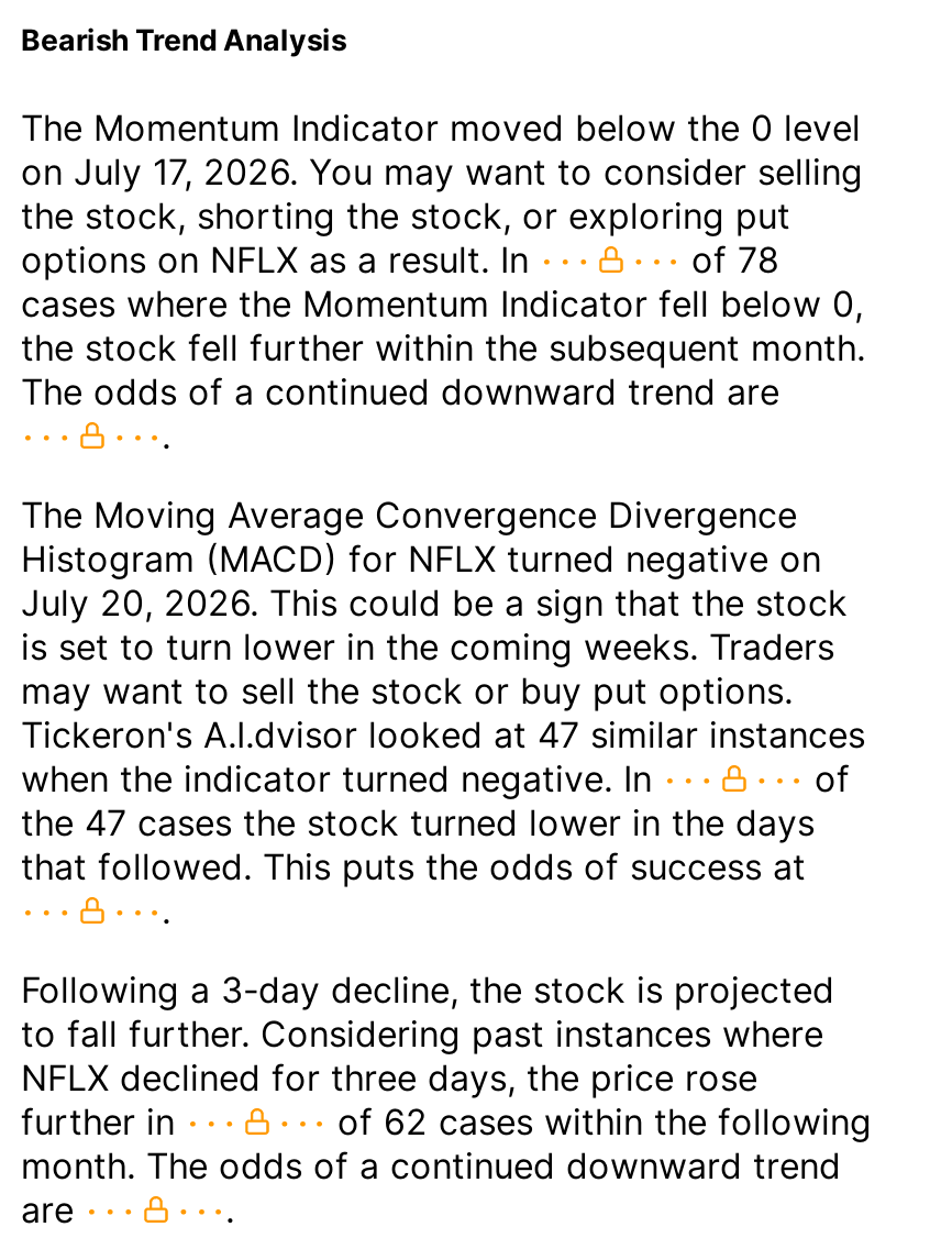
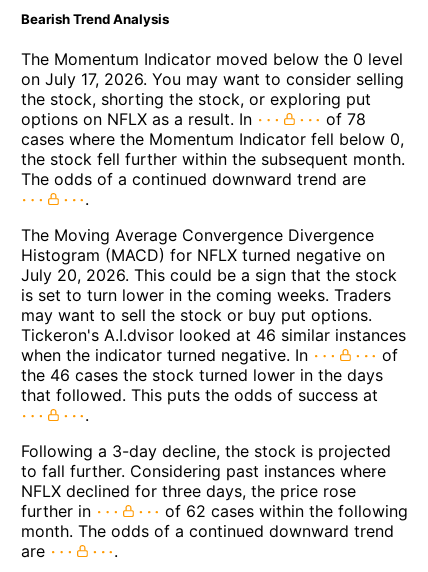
- Tickeron's A.I.dvisor looked at 47 similar instances
+ Tickeron's A.I.dvisor looked at 46 similar instances

- the 47 cases the stock turned lower in the days
+ the 46 cases the stock turned lower in the days
